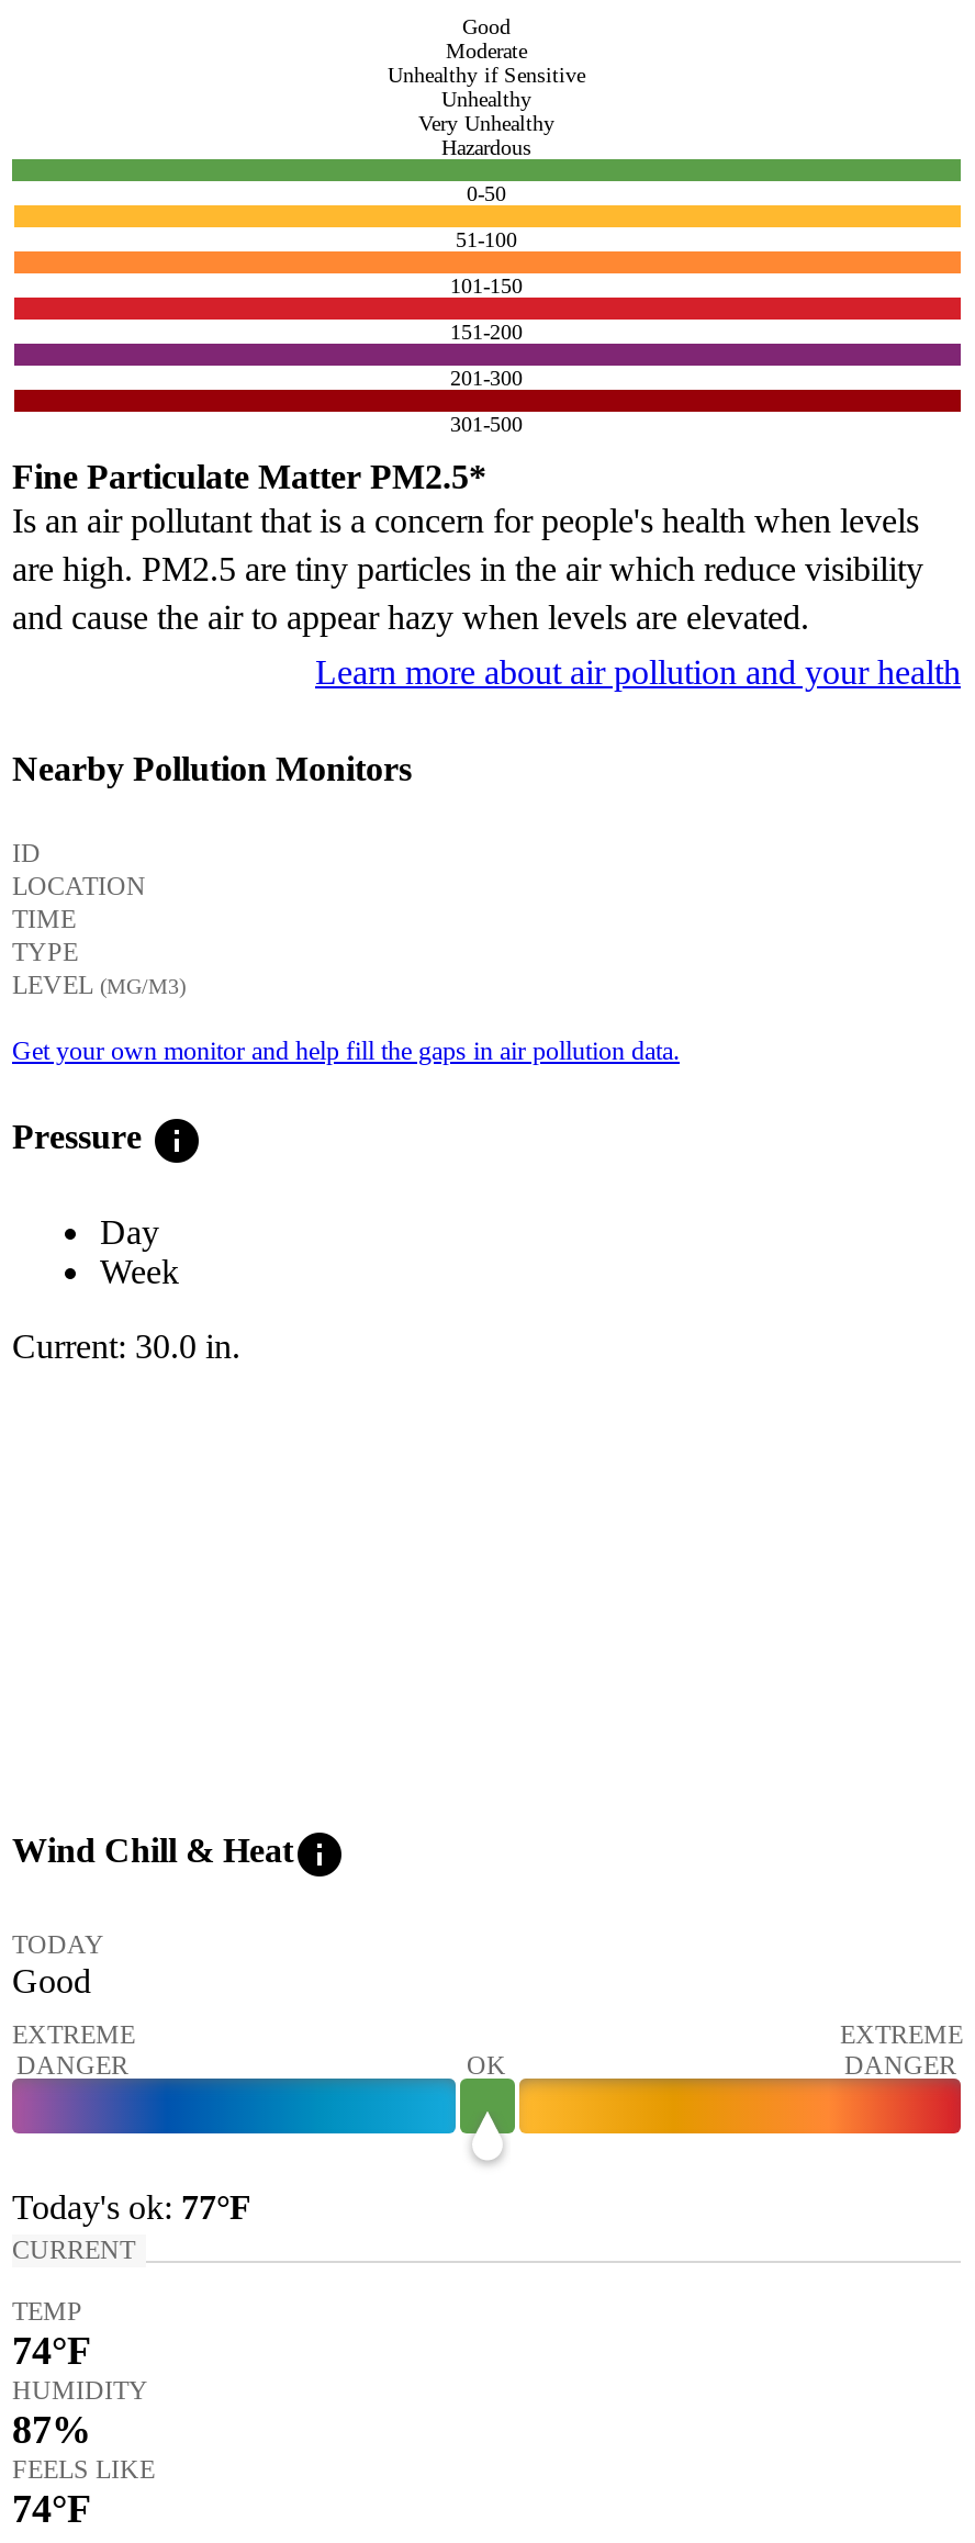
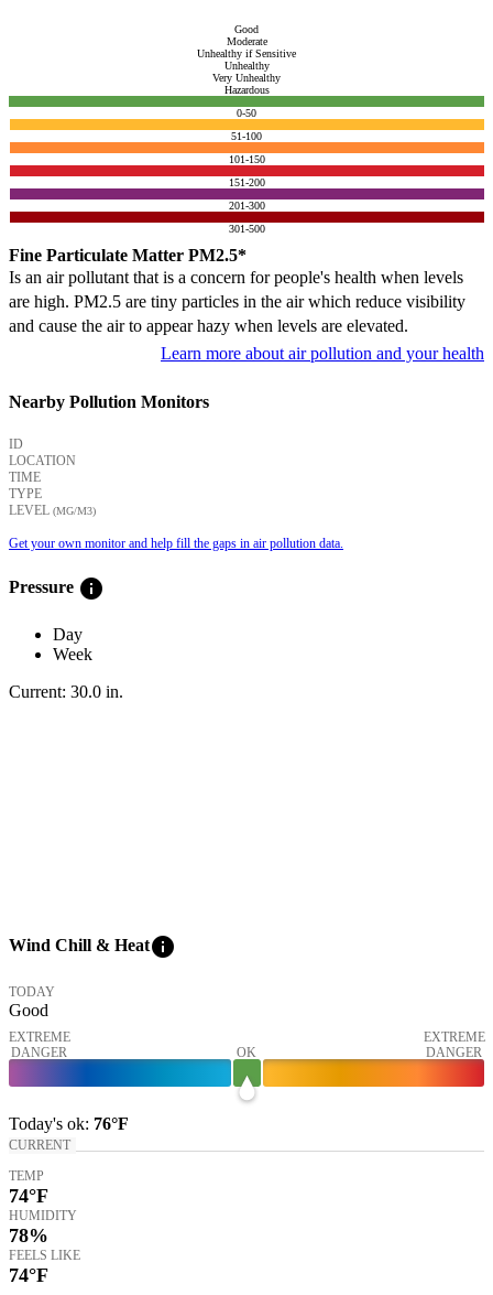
- Today's ok: 77°F
+ Today's ok: 76°F

- 87%
+ 78%
